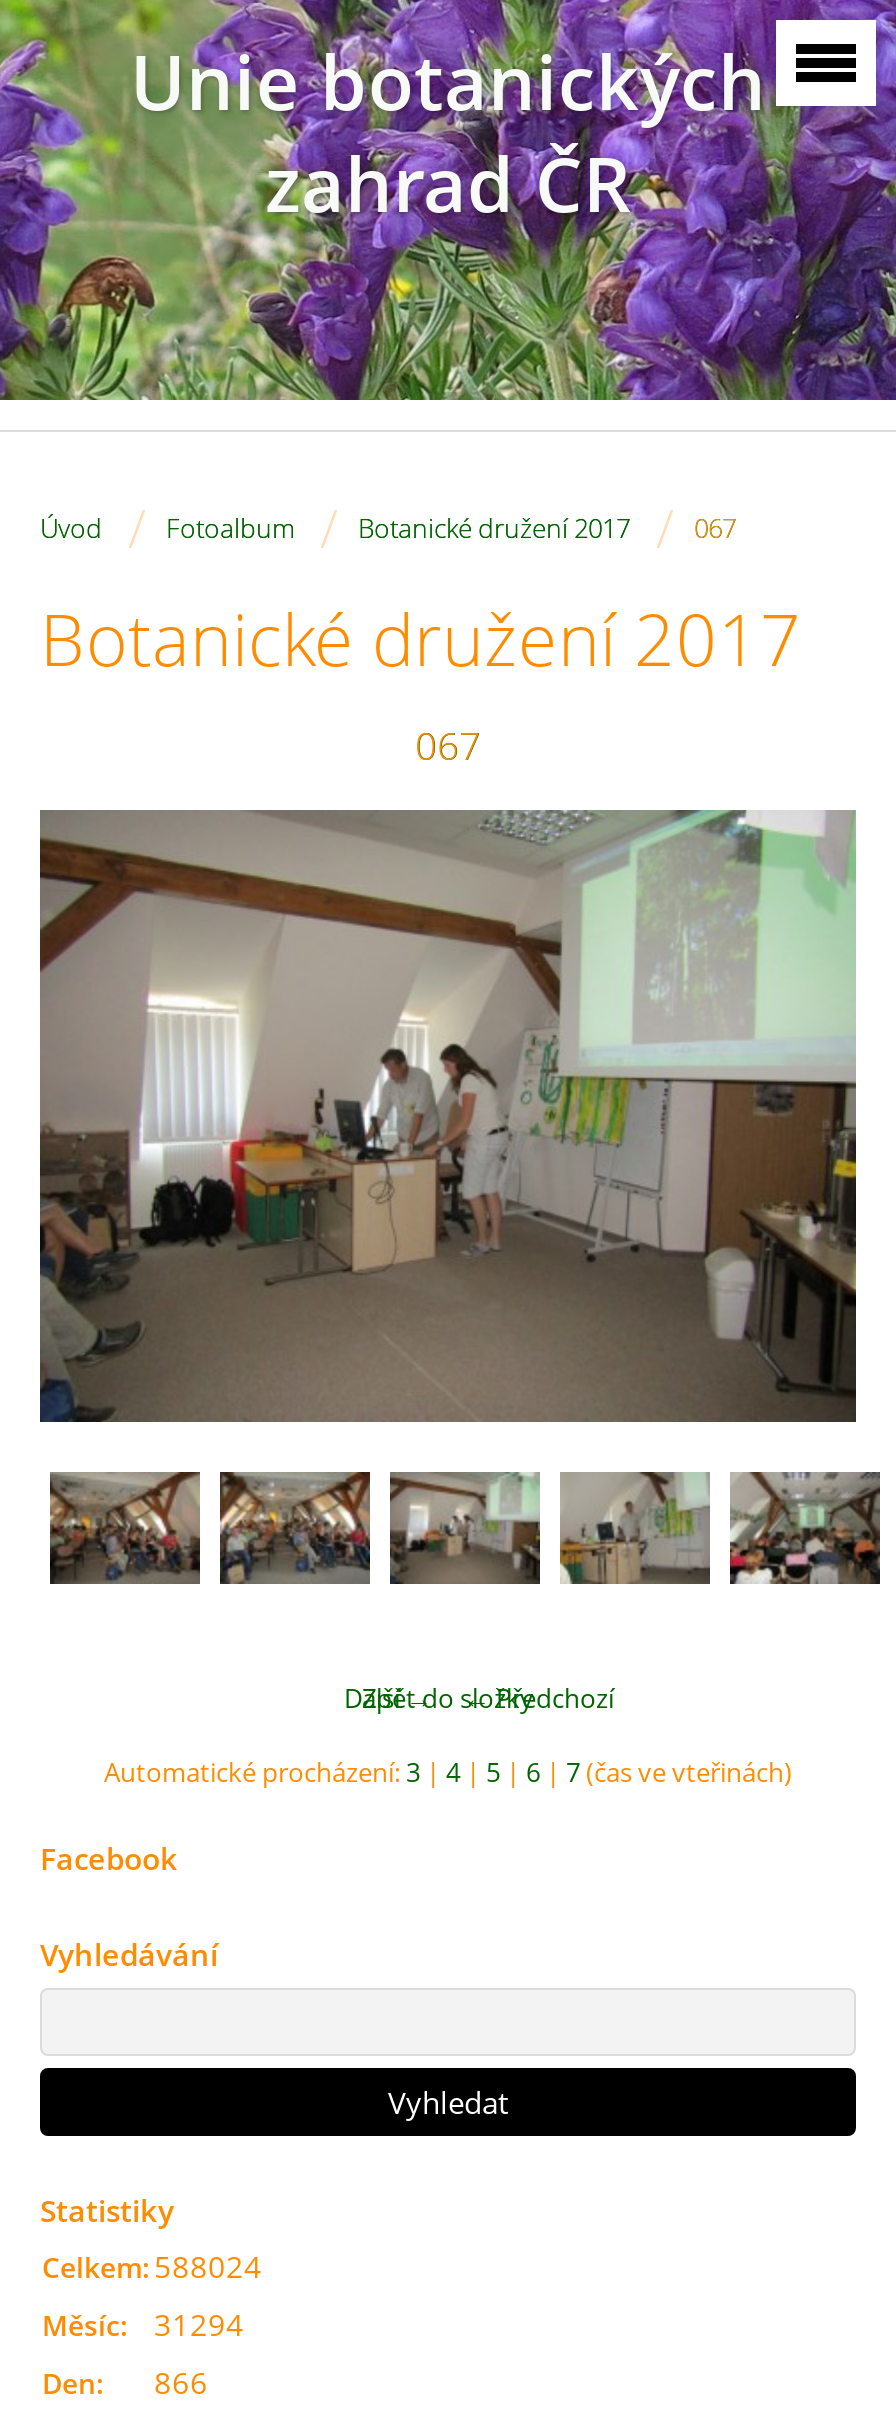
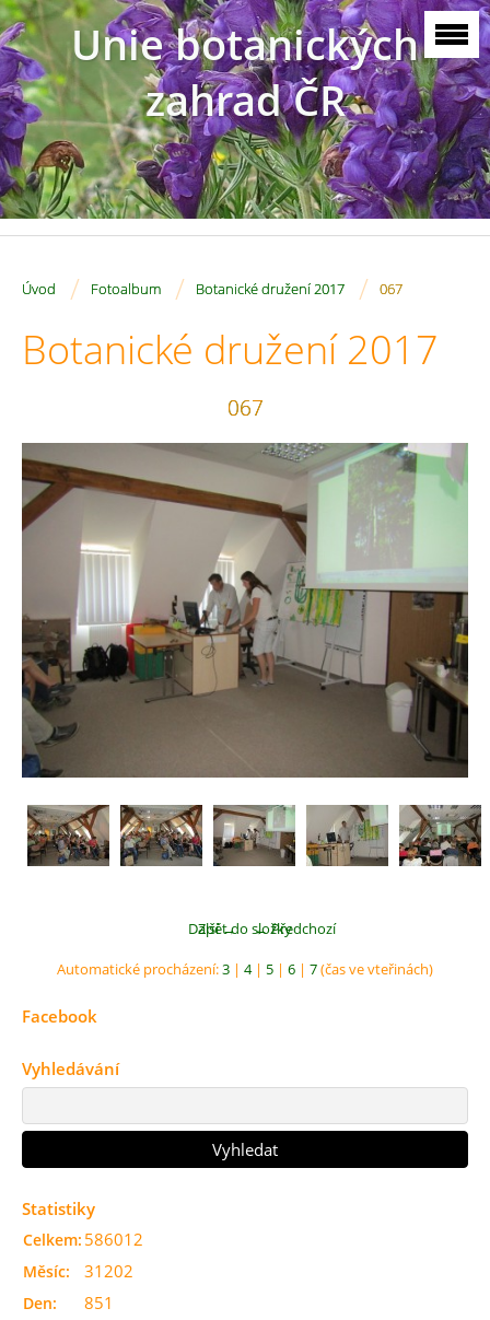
- Celkem: 588024
+ Celkem: 586012

- Měsíc: 31294
+ Měsíc: 31202

- Den: 866
+ Den: 851
